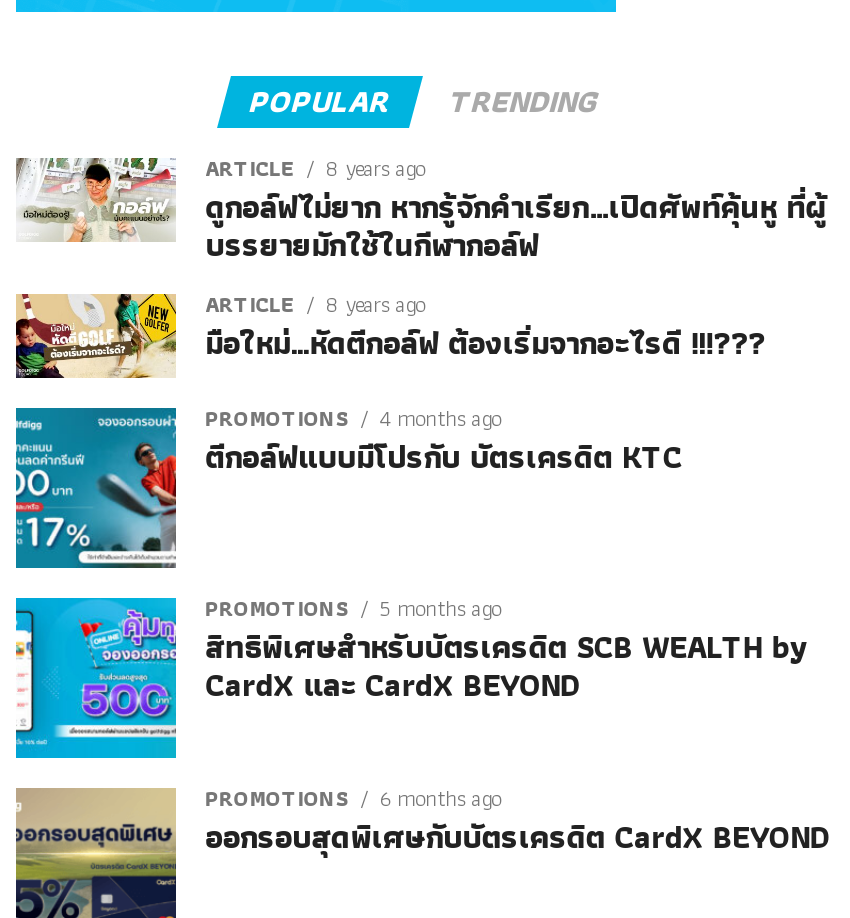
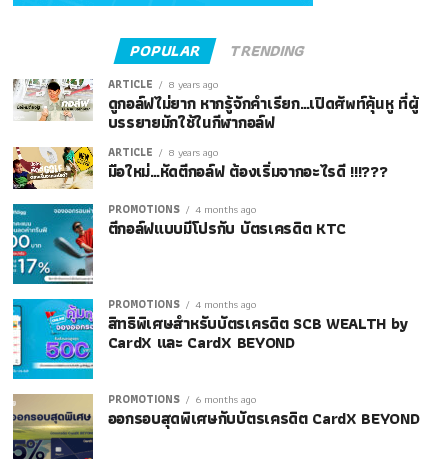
- PROMOTIONS 5 months ago
+ PROMOTIONS 4 months ago
